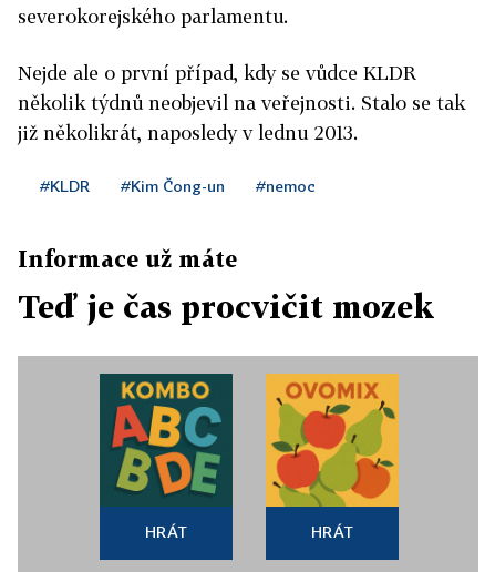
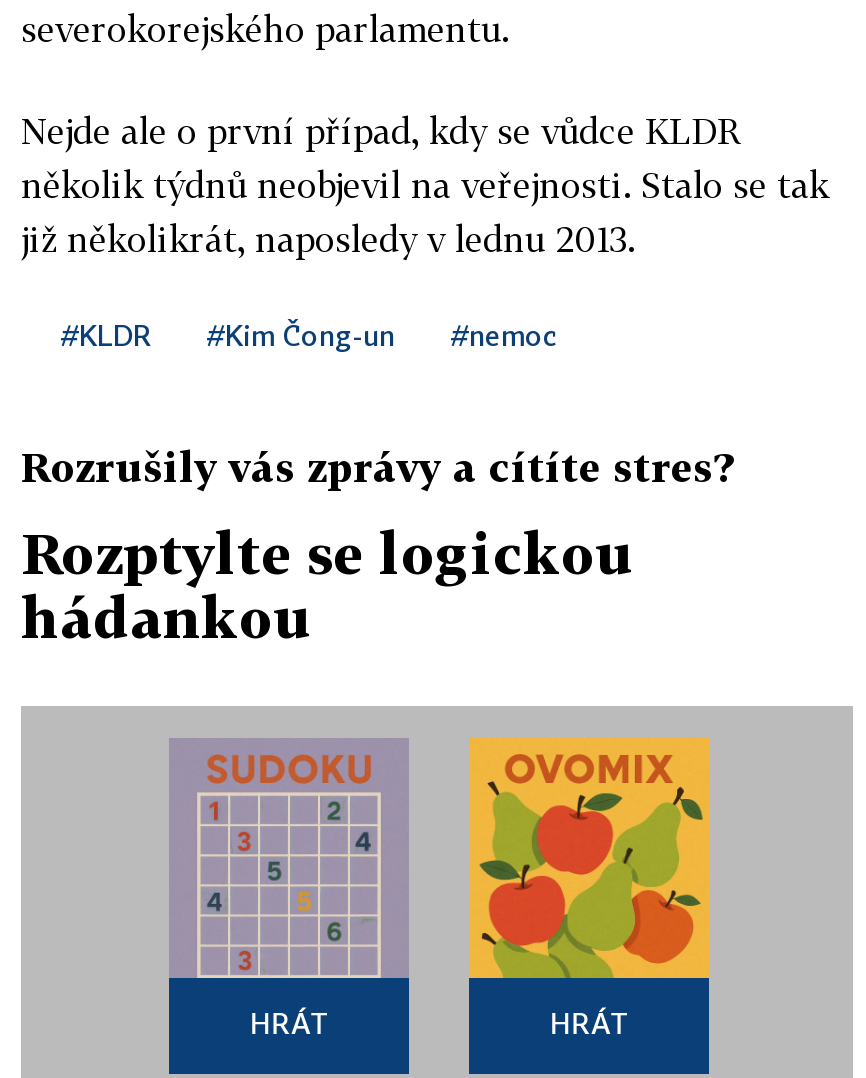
- Informace už máte
+ Rozrušily vás zprávy a cítíte stres?

- Teď je čas procvičit mozek
+ Rozptylte se logickou
+ hádankou

- [image]
+ [image]
